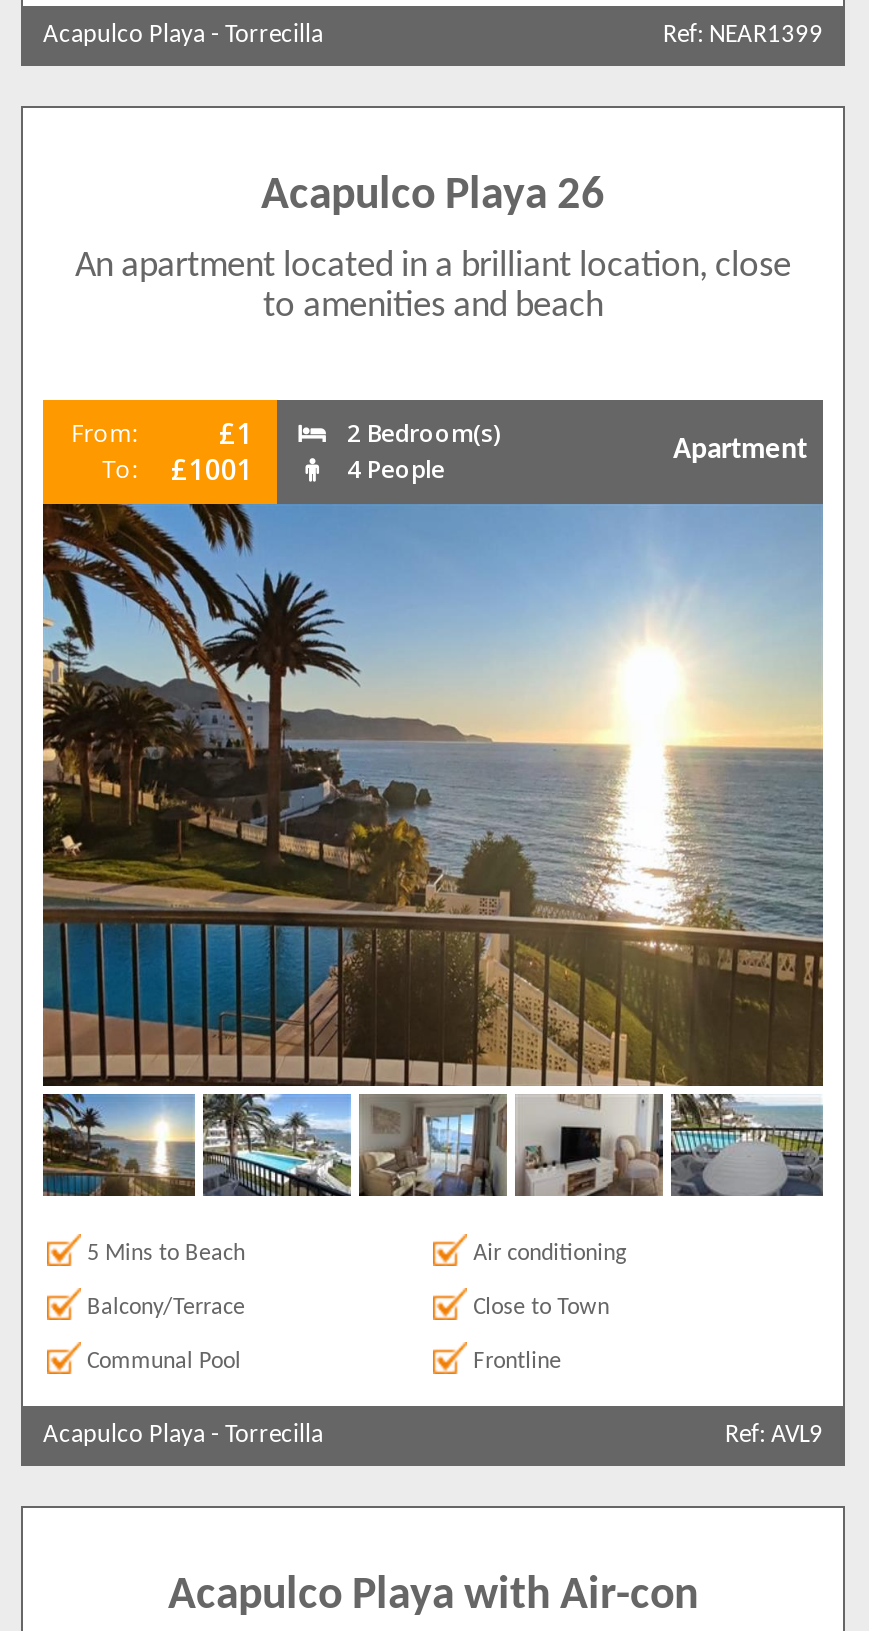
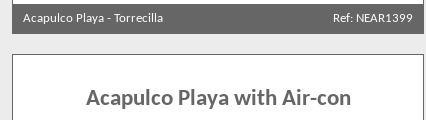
- [image]
- Acapulco Playa 26
- An apartment located in a brilliant location, close
- to amenities and beach
- From:
- £1
- To:
- £1001

- 2 Bedroom(s)
- 4 People

- Apartment

- 5 Mins to Beach
- Air conditioning
- Balcony/Terrace
- Close to Town
- Communal Pool
- Frontline
- Acapulco Playa - Torrecilla
- Ref: AVL9
